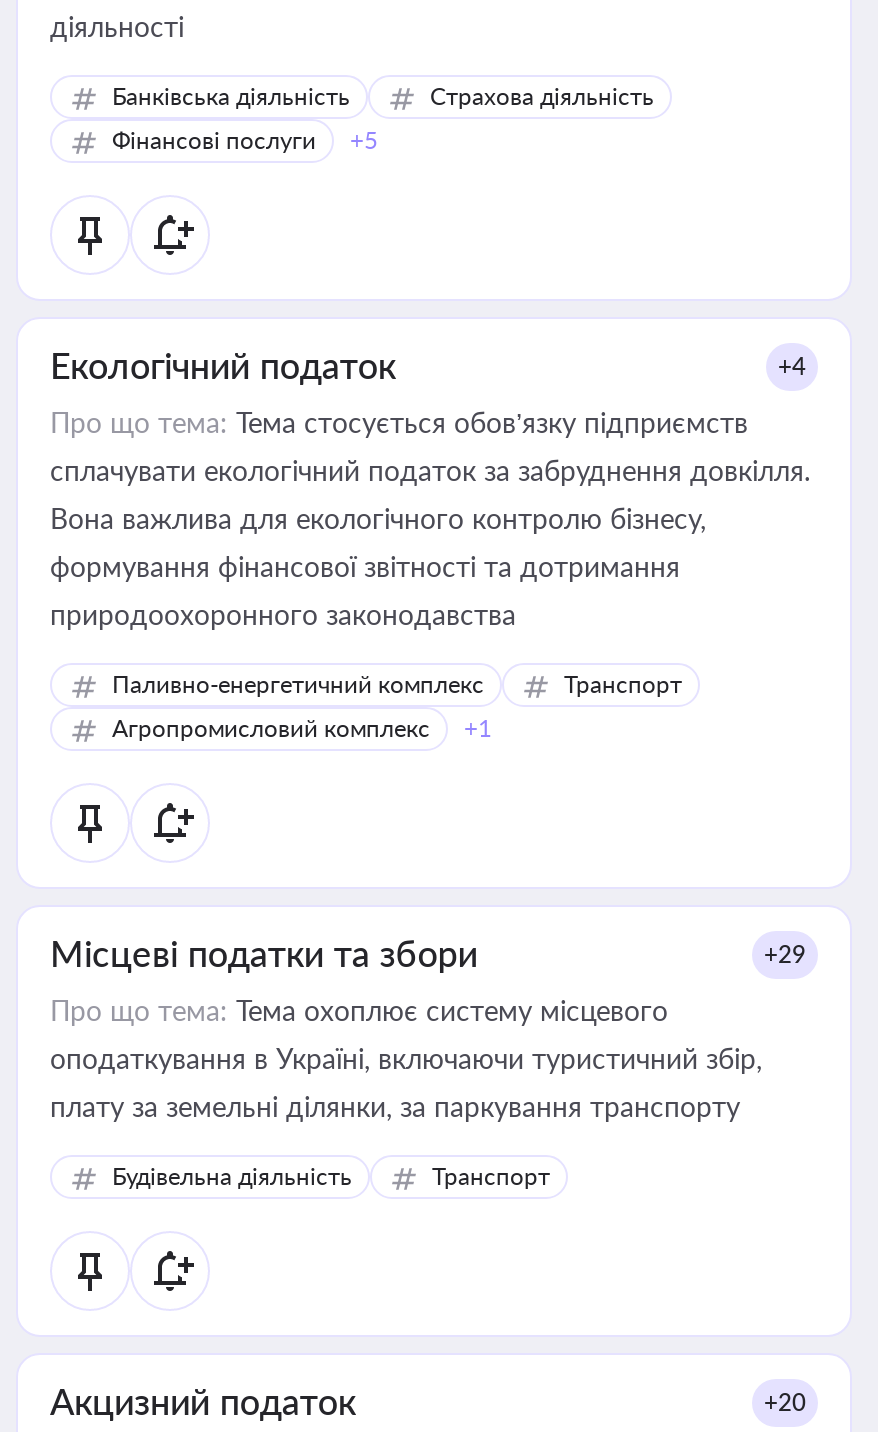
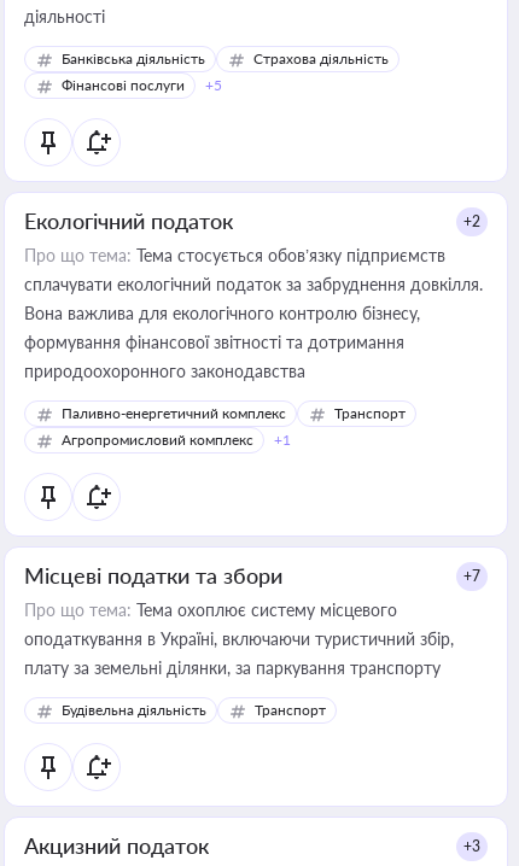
- +4
+ +2

- +29
+ +7

- +20
+ +3
